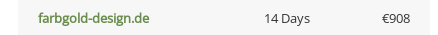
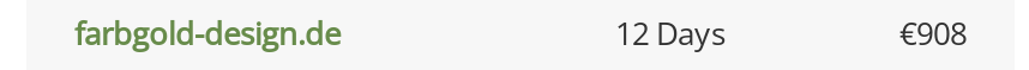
- 14 Days
+ 12 Days
